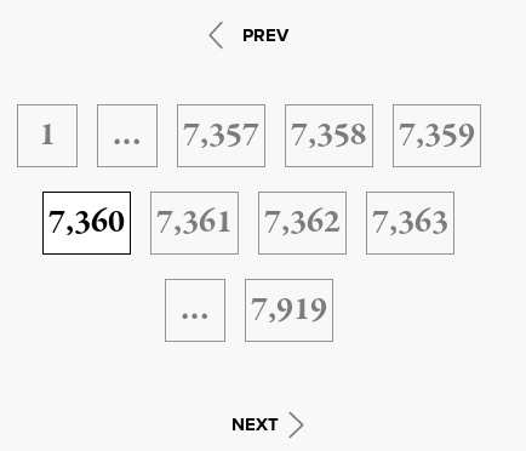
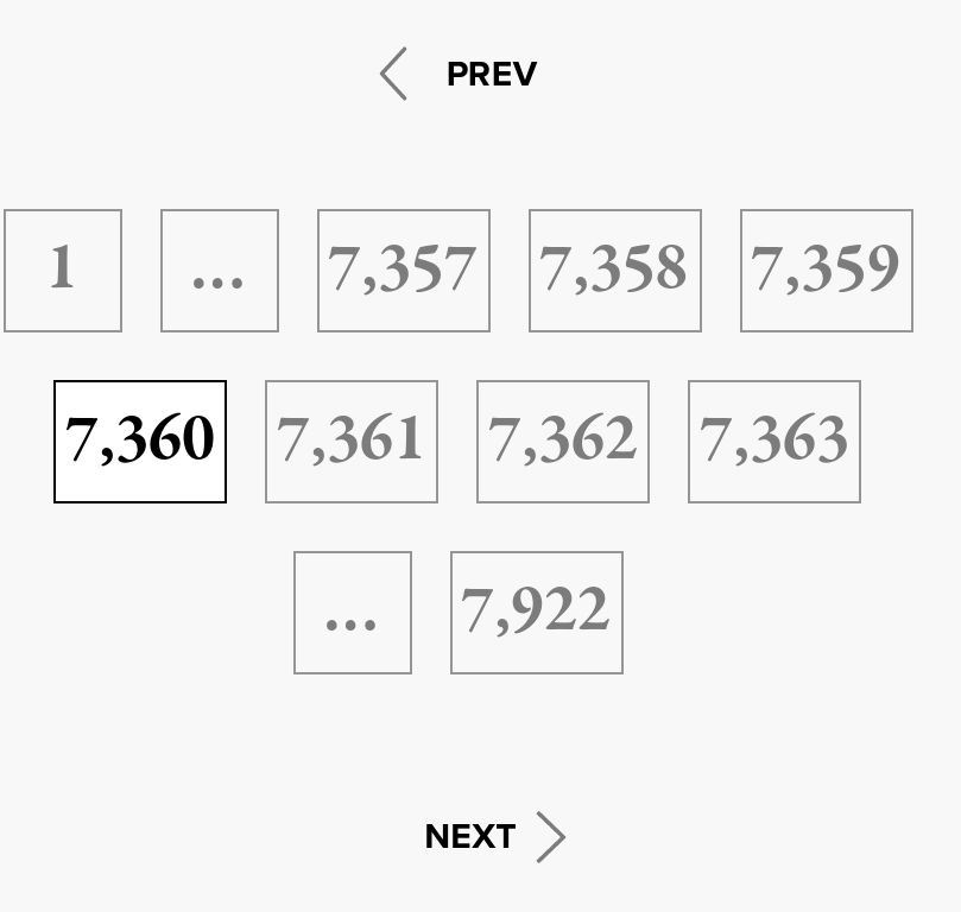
- 7,919
+ 7,922
